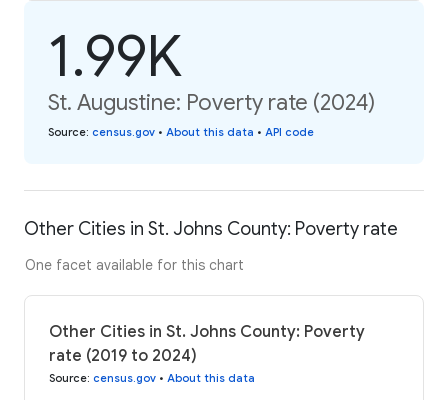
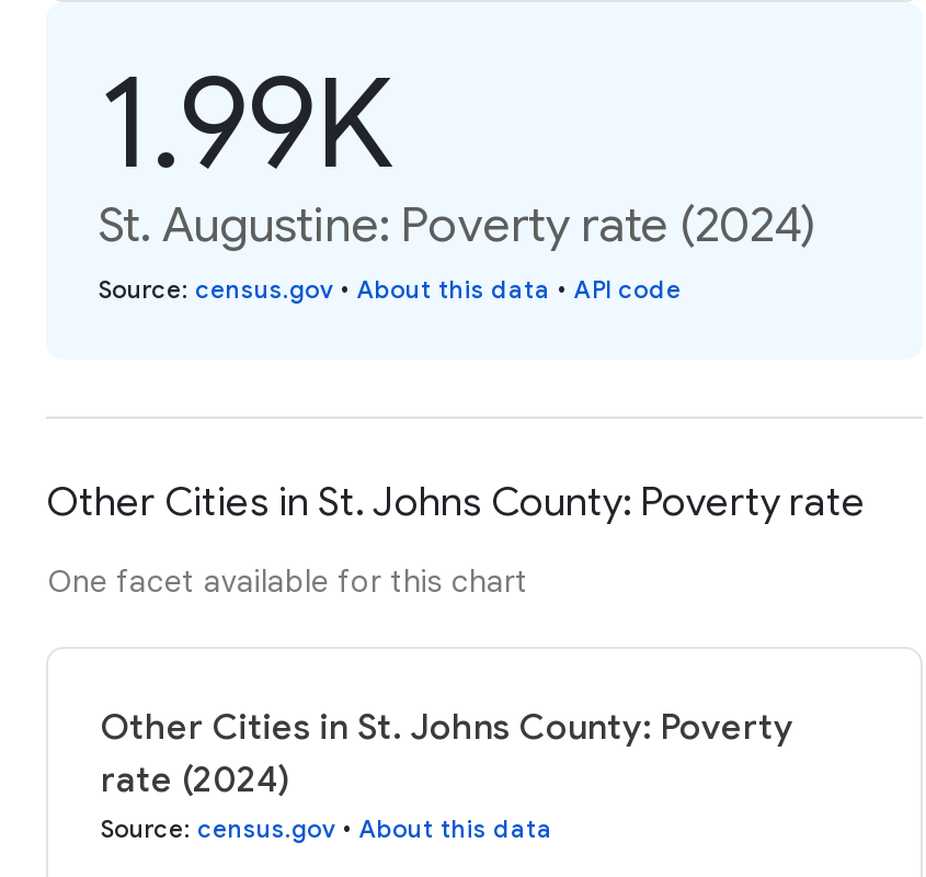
- rate (2019 to 2024)
+ rate (2024)
